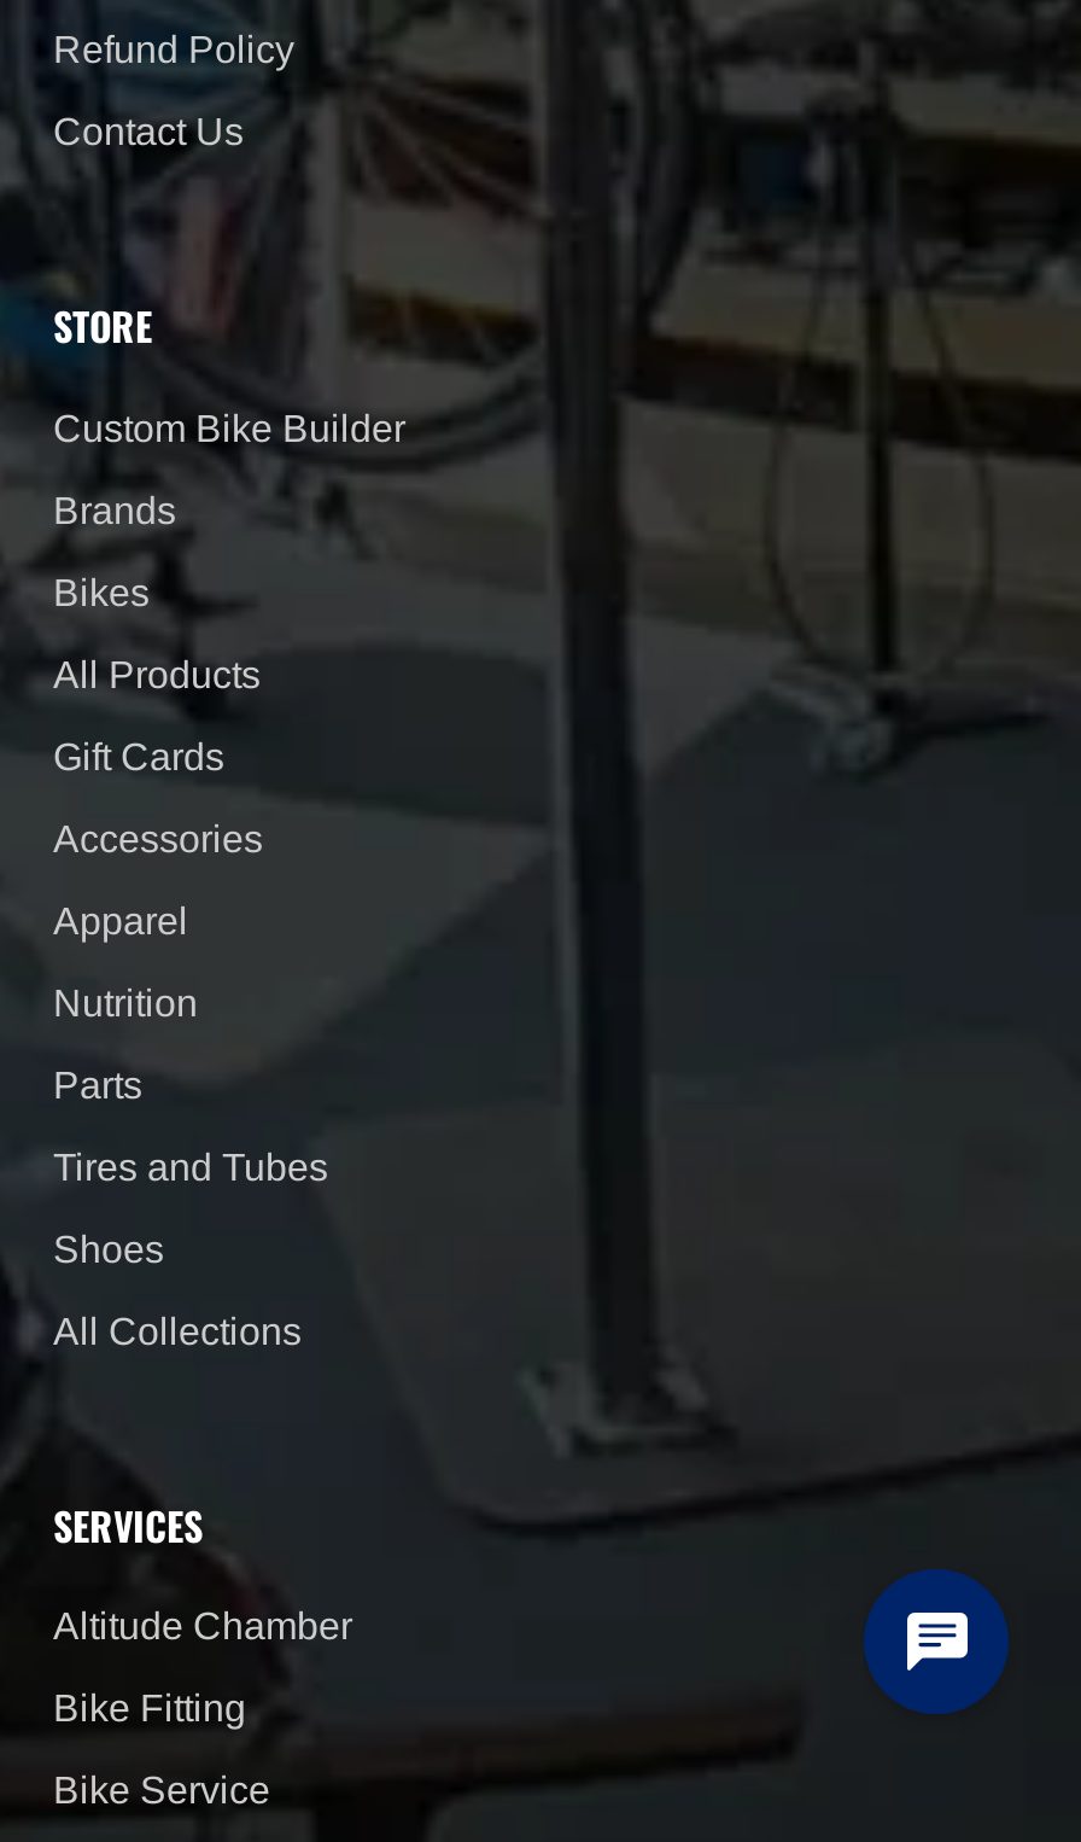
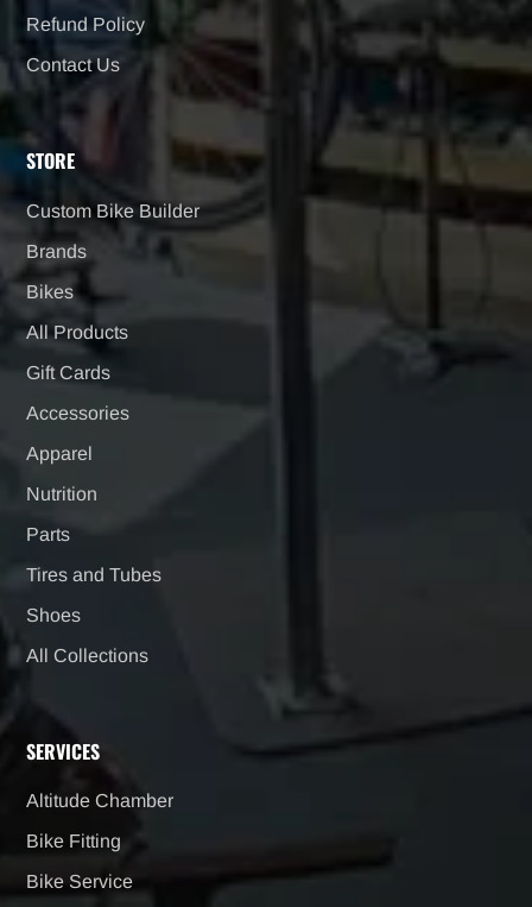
- [image]
